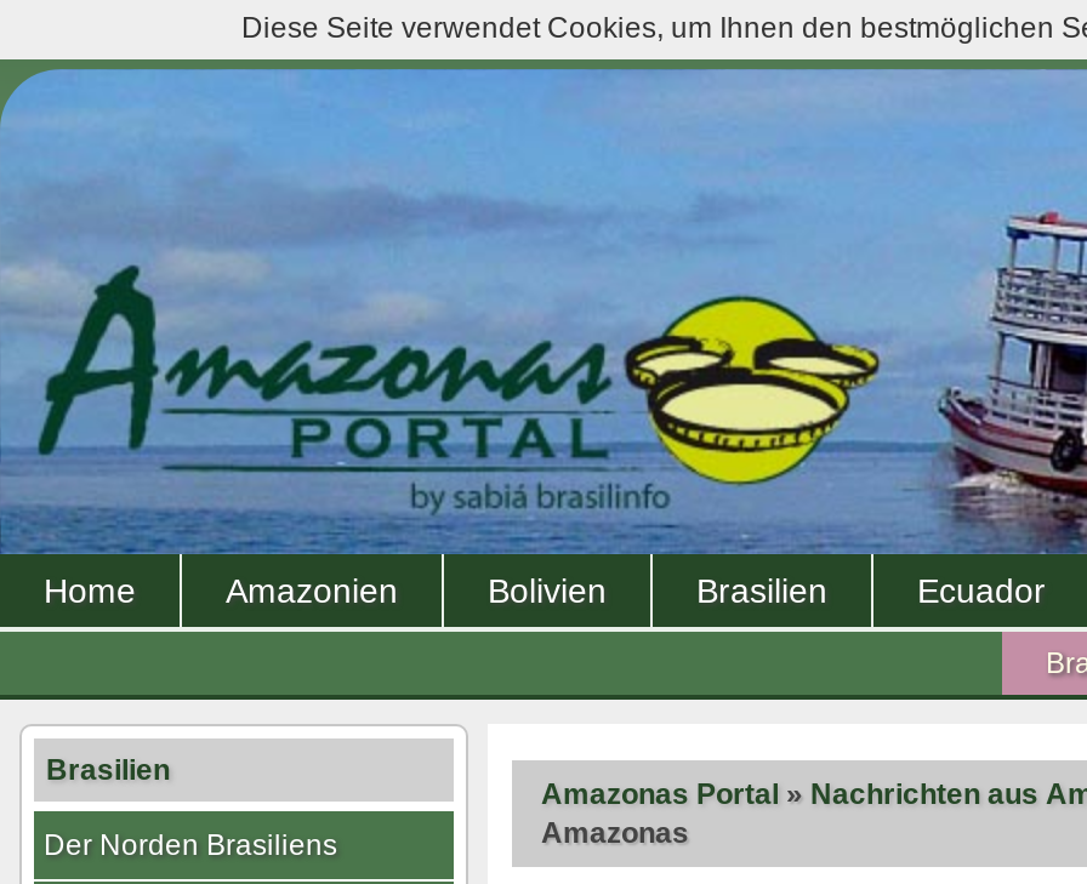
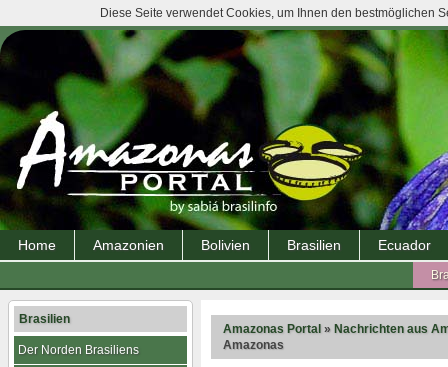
- [image]
+ [image]
